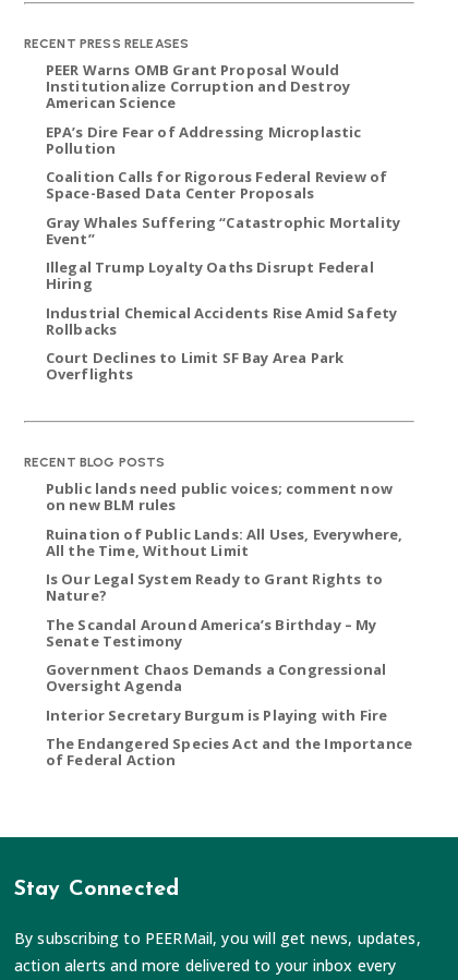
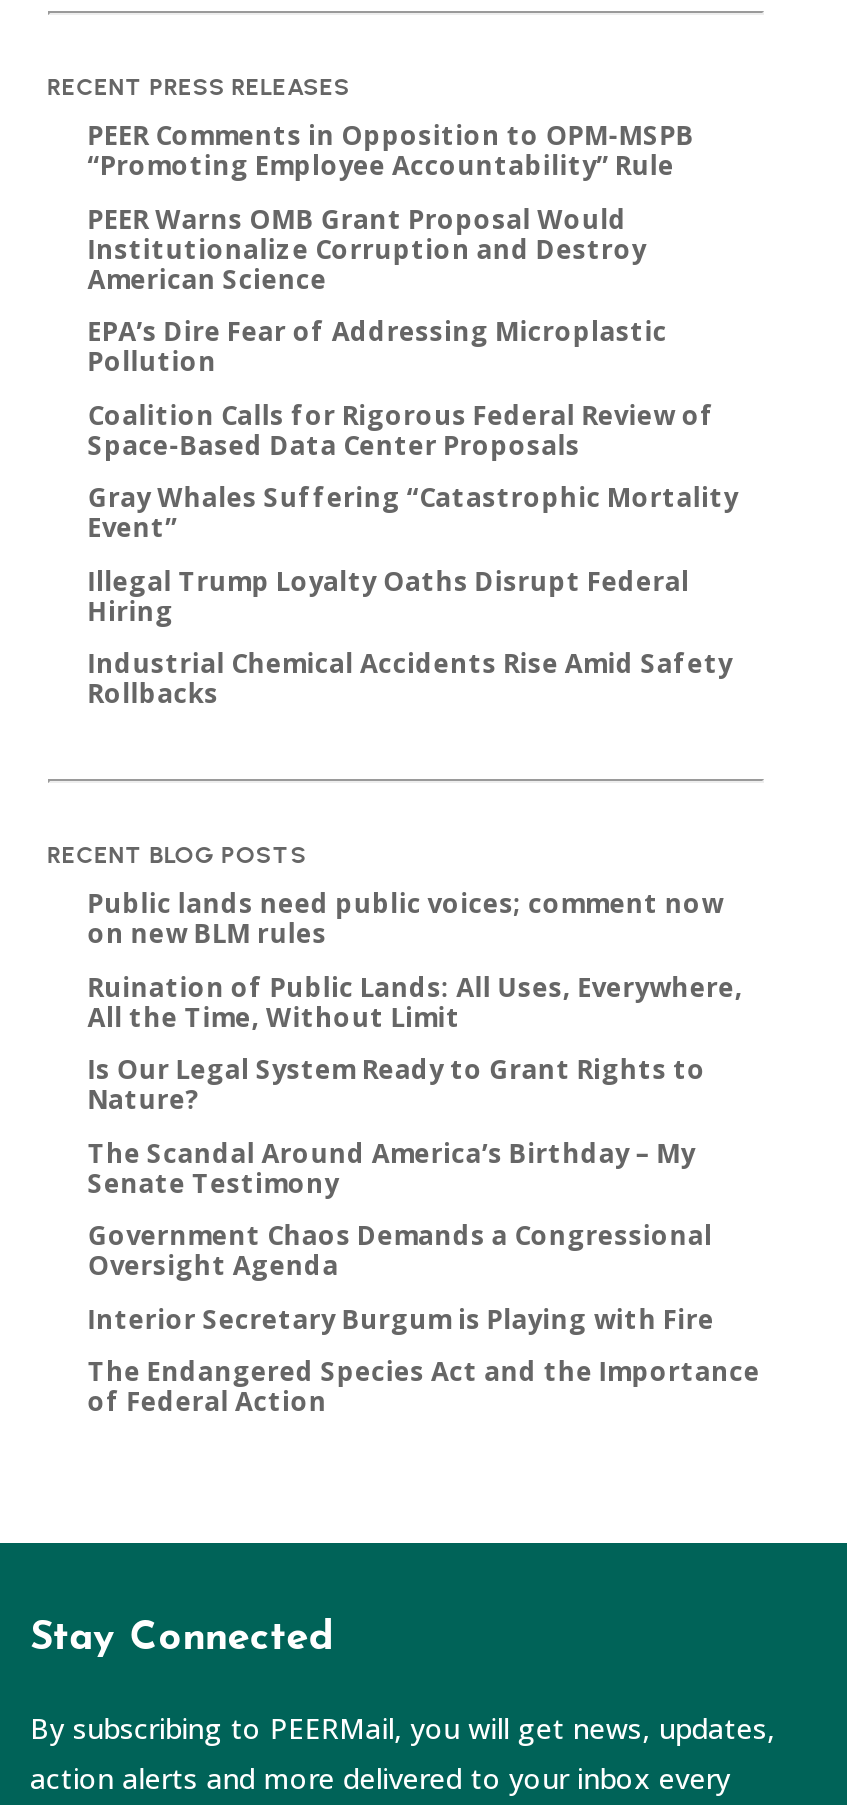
+ PEER Comments in Opposition to OPM-MSPB
+ “Promoting Employee Accountability” Rule

moved down: PEER Warns OMB Grant Proposal Would | Institutionalize Corruption and Destroy | American Science | ... | Industrial Chemical Accidents Rise Amid Safety | Rollbacks

- Court Declines to Limit SF Bay Area Park
- Overflights
